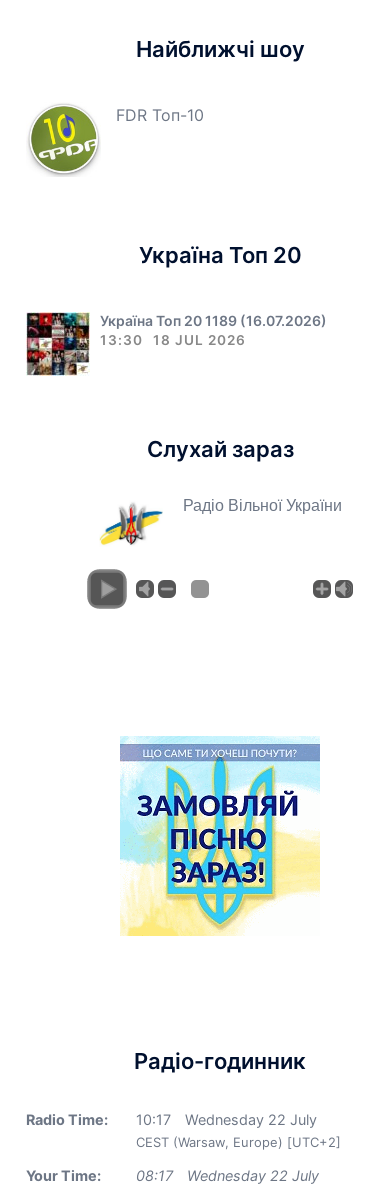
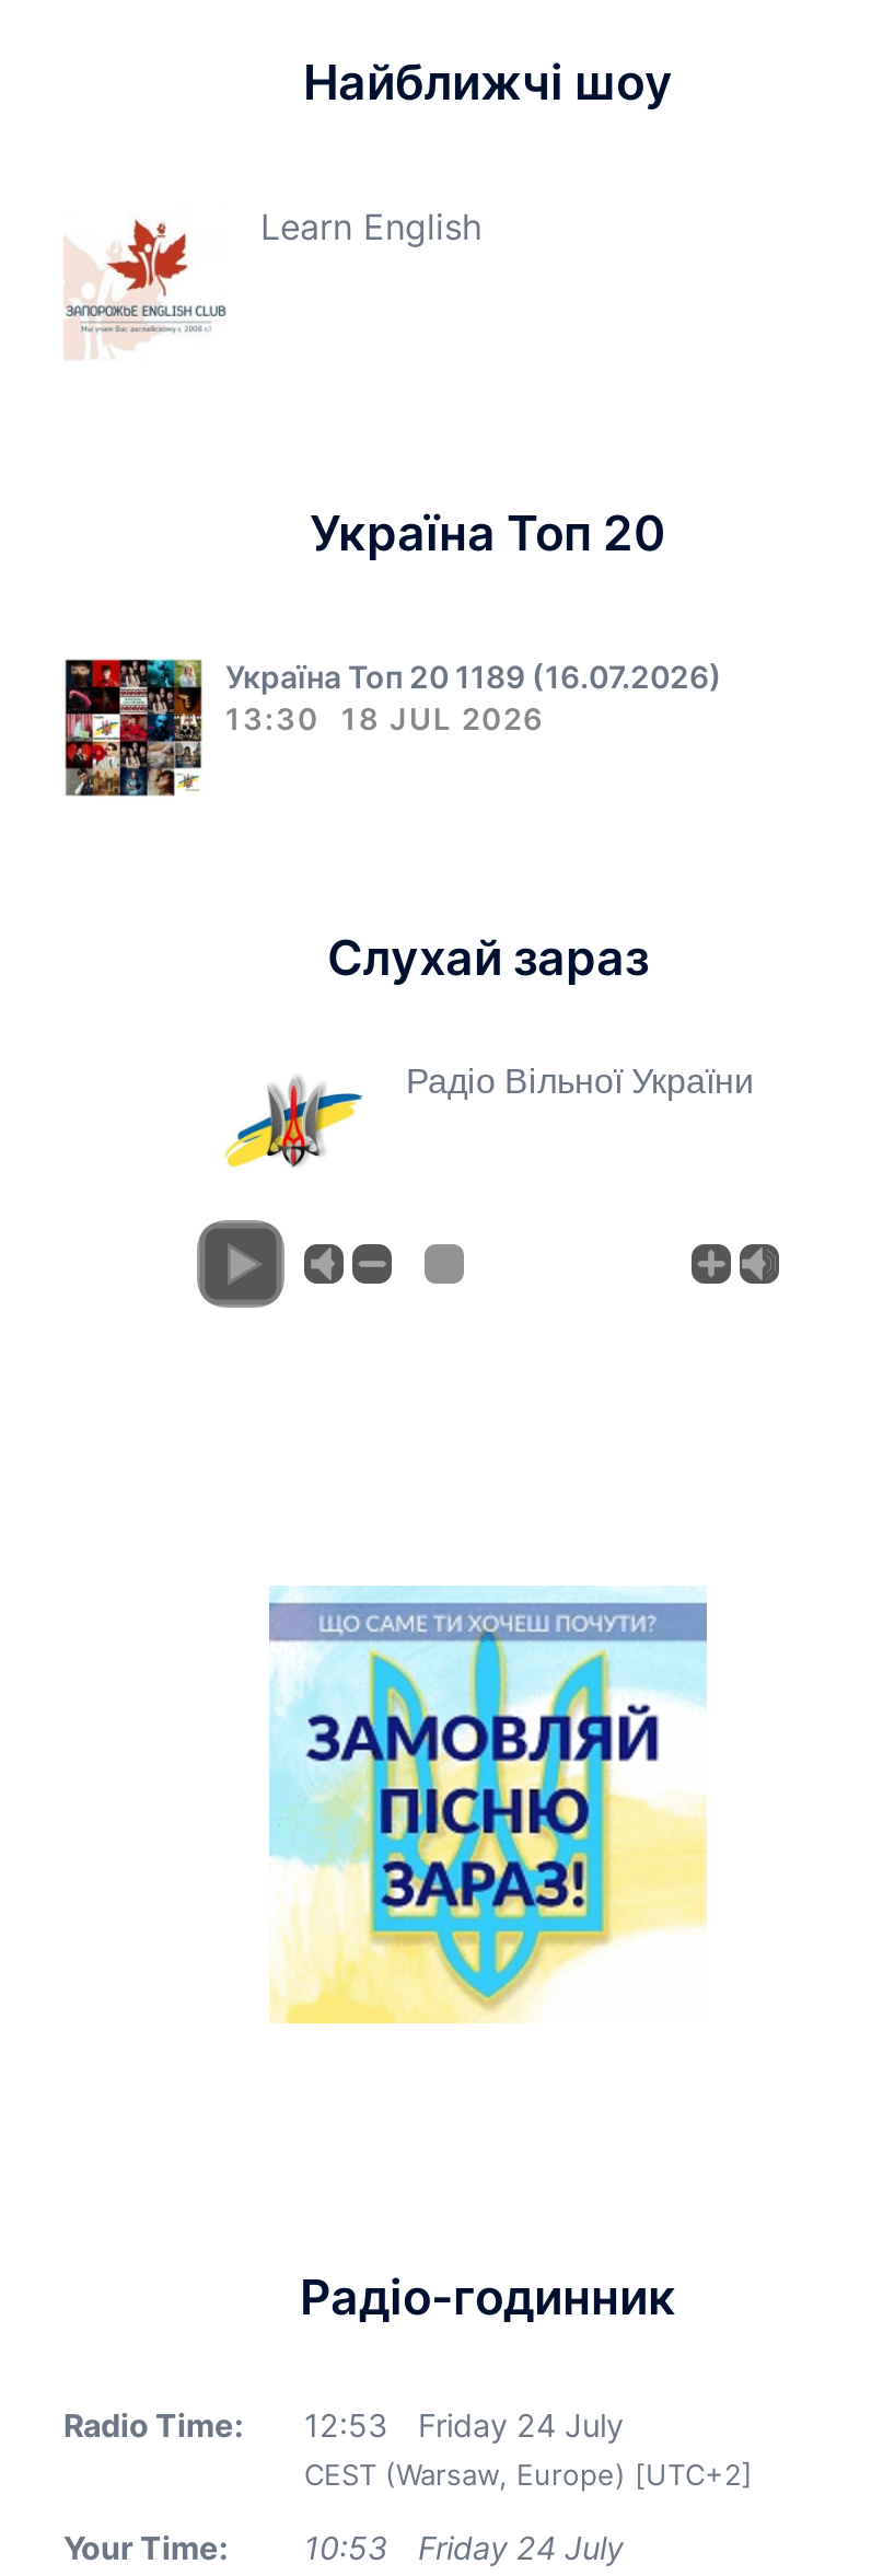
- [image]
- FDR Топ-10
+ [image]
+ Learn English

- 10:17
+ 12:53

- Wednesday 22 July
+ Friday 24 July

- 08:17
+ 10:53

- Wednesday 22 July
+ Friday 24 July
